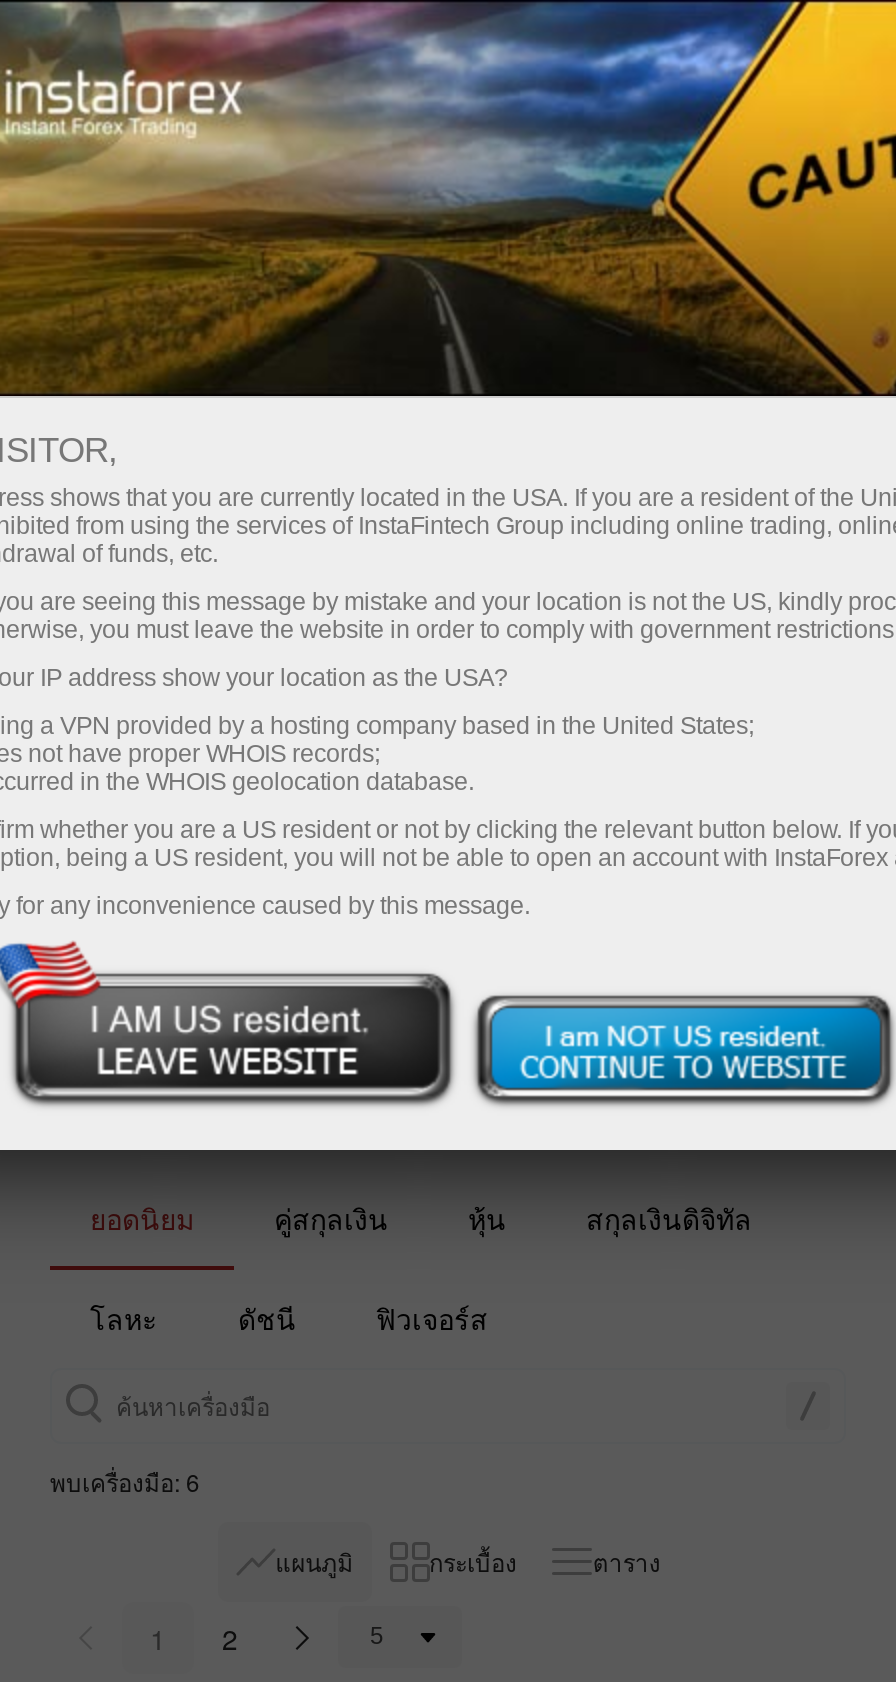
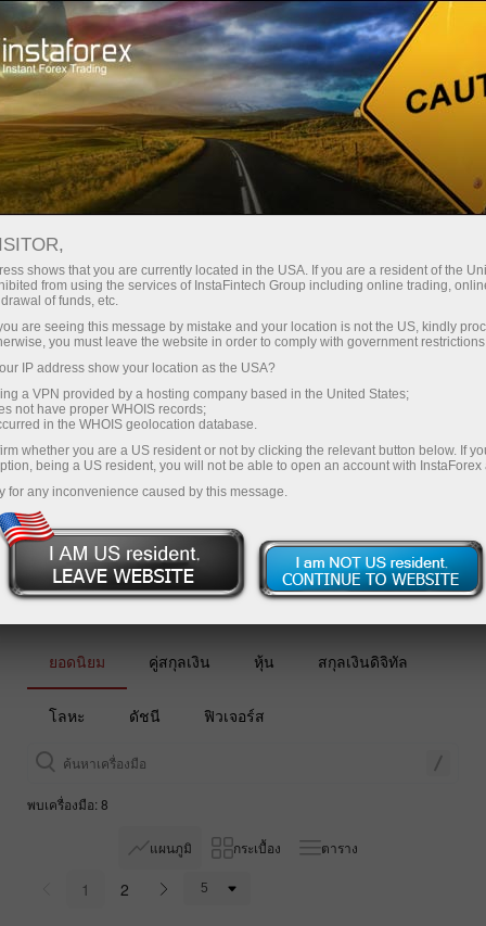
- พบเครื่องมือ: 6
+ พบเครื่องมือ: 8
